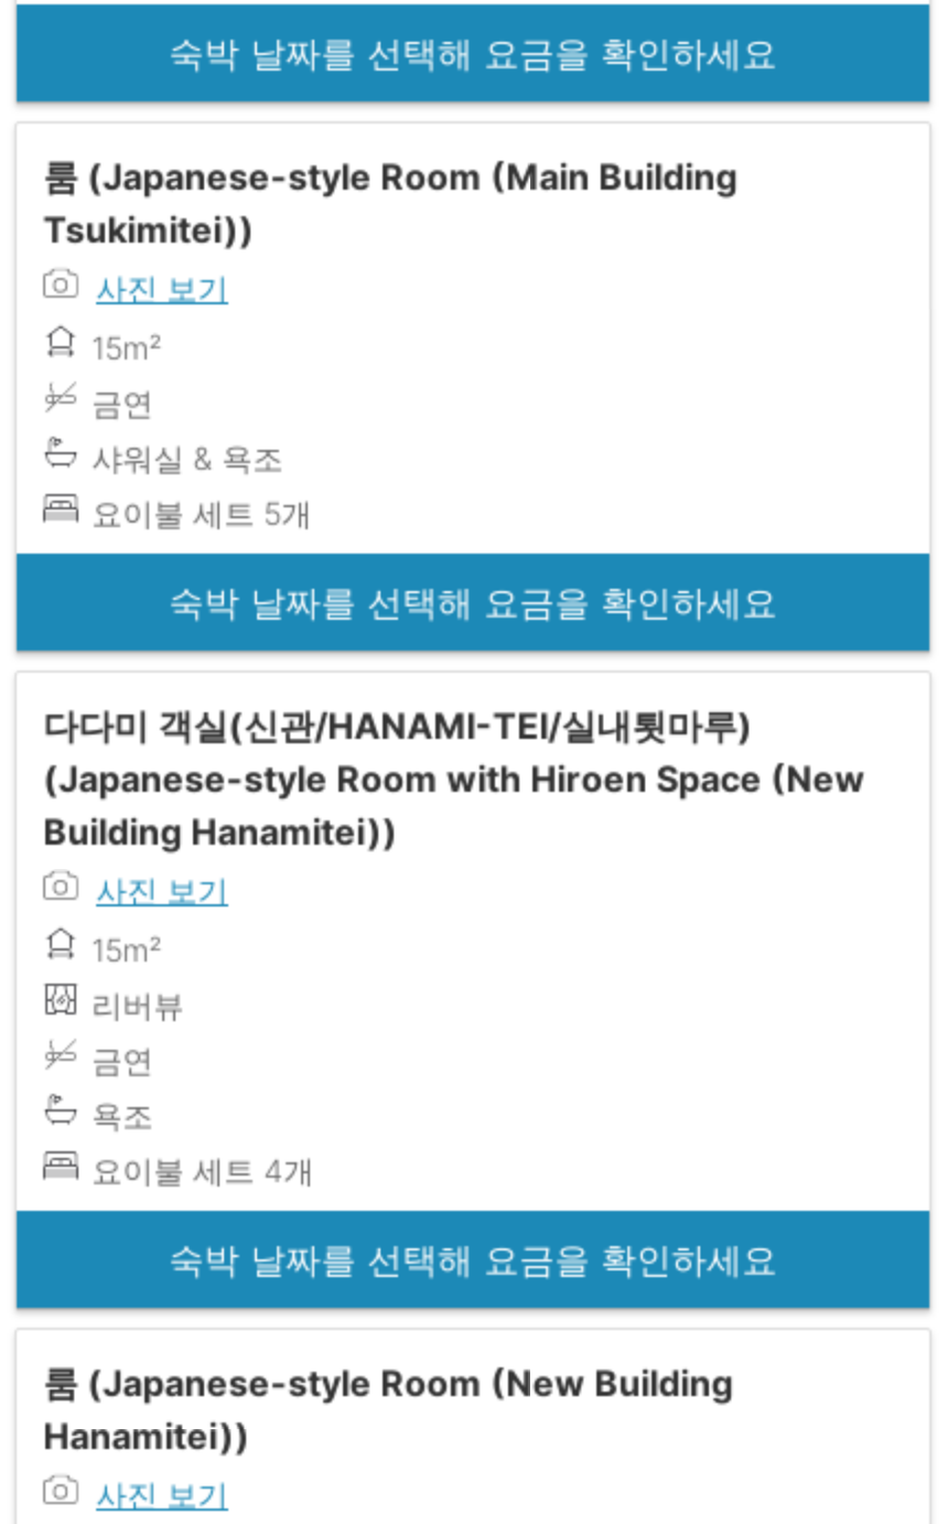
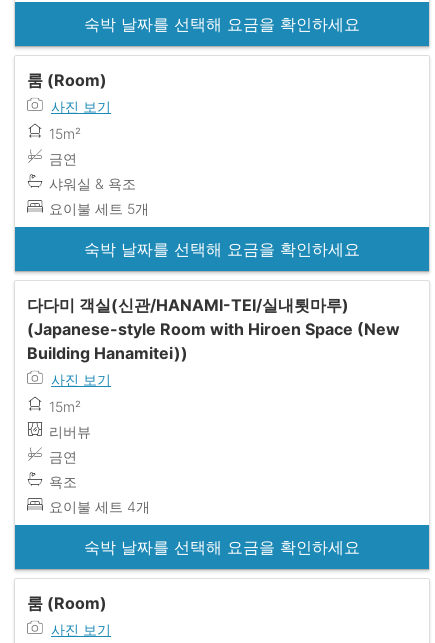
- 룸 (Japanese-style Room (Main Building
- Tsukimitei))
+ 룸 (Room)

- 룸 (Japanese-style Room (New Building
- Hanamitei))
+ 룸 (Room)
